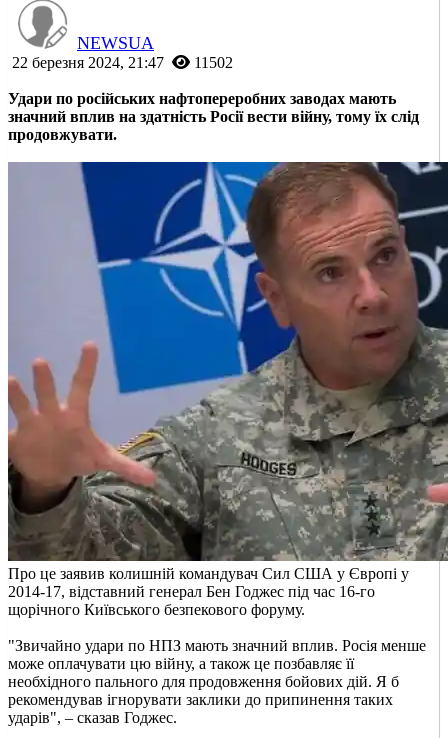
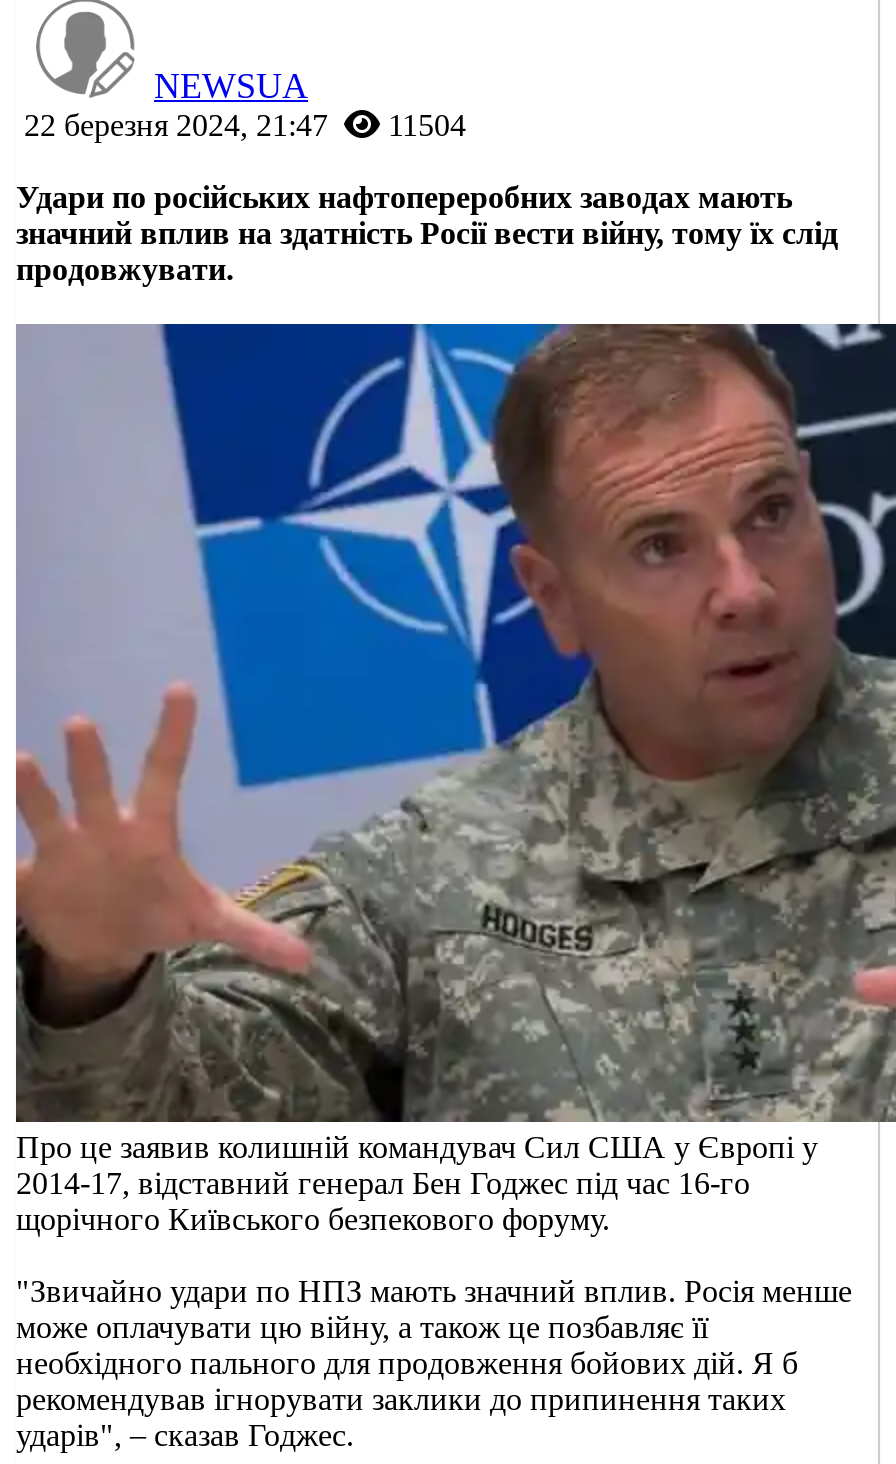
- 22 березня 2024, 21:47 11502
+ 22 березня 2024, 21:47 11504
